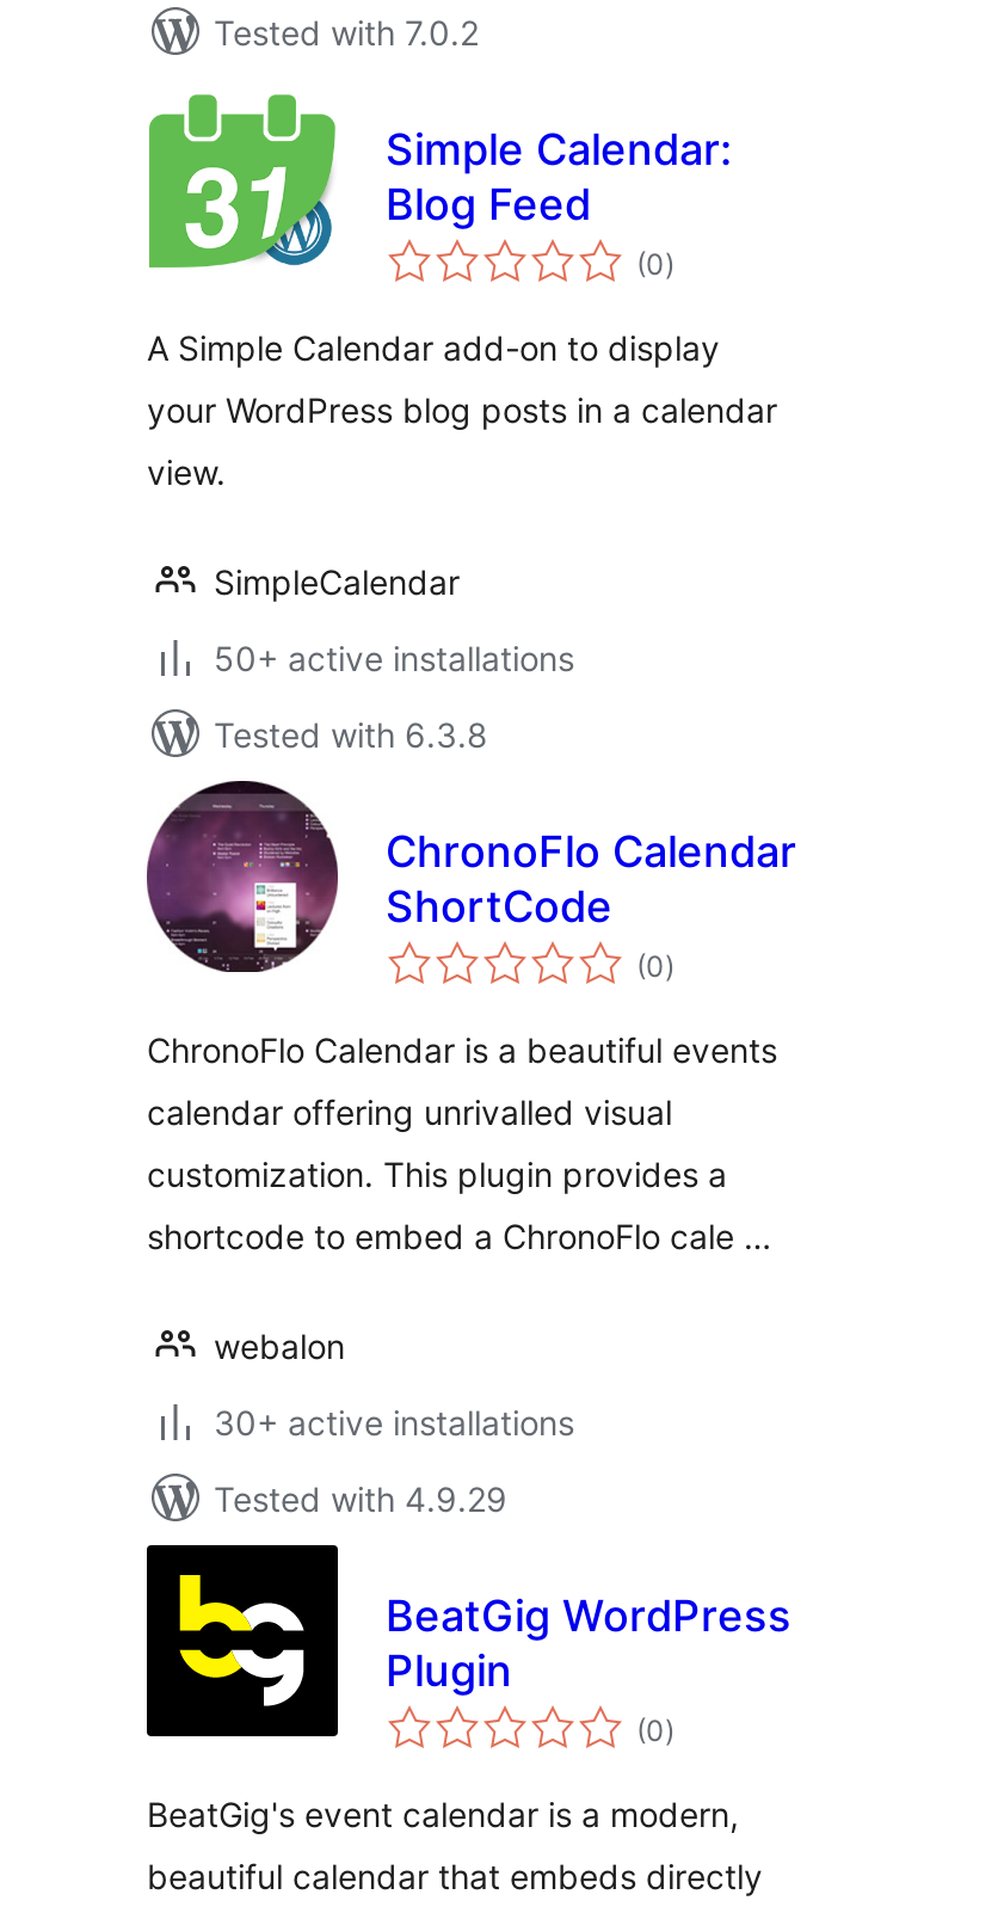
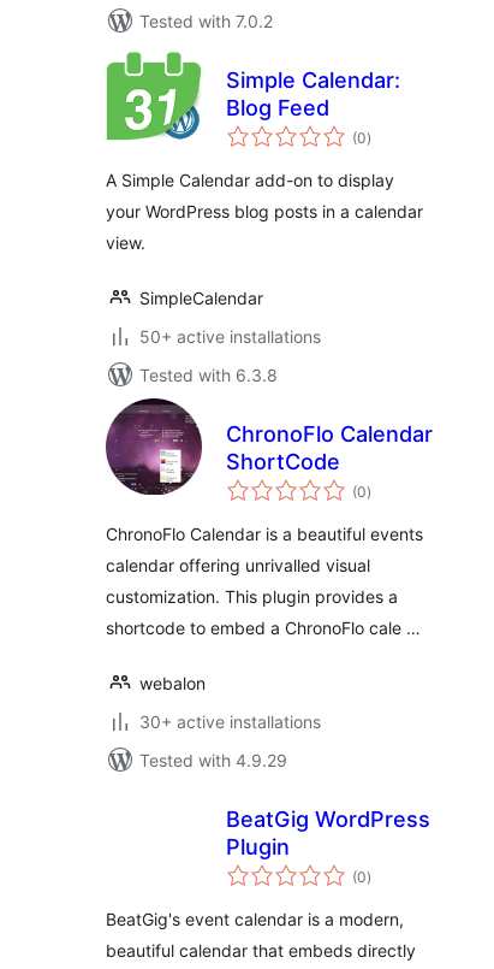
- [image]
